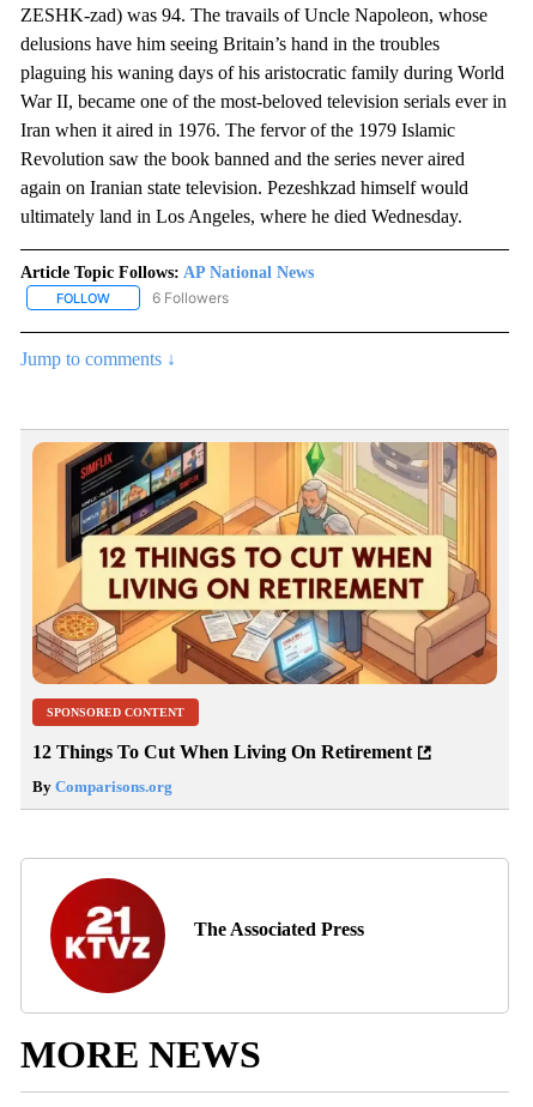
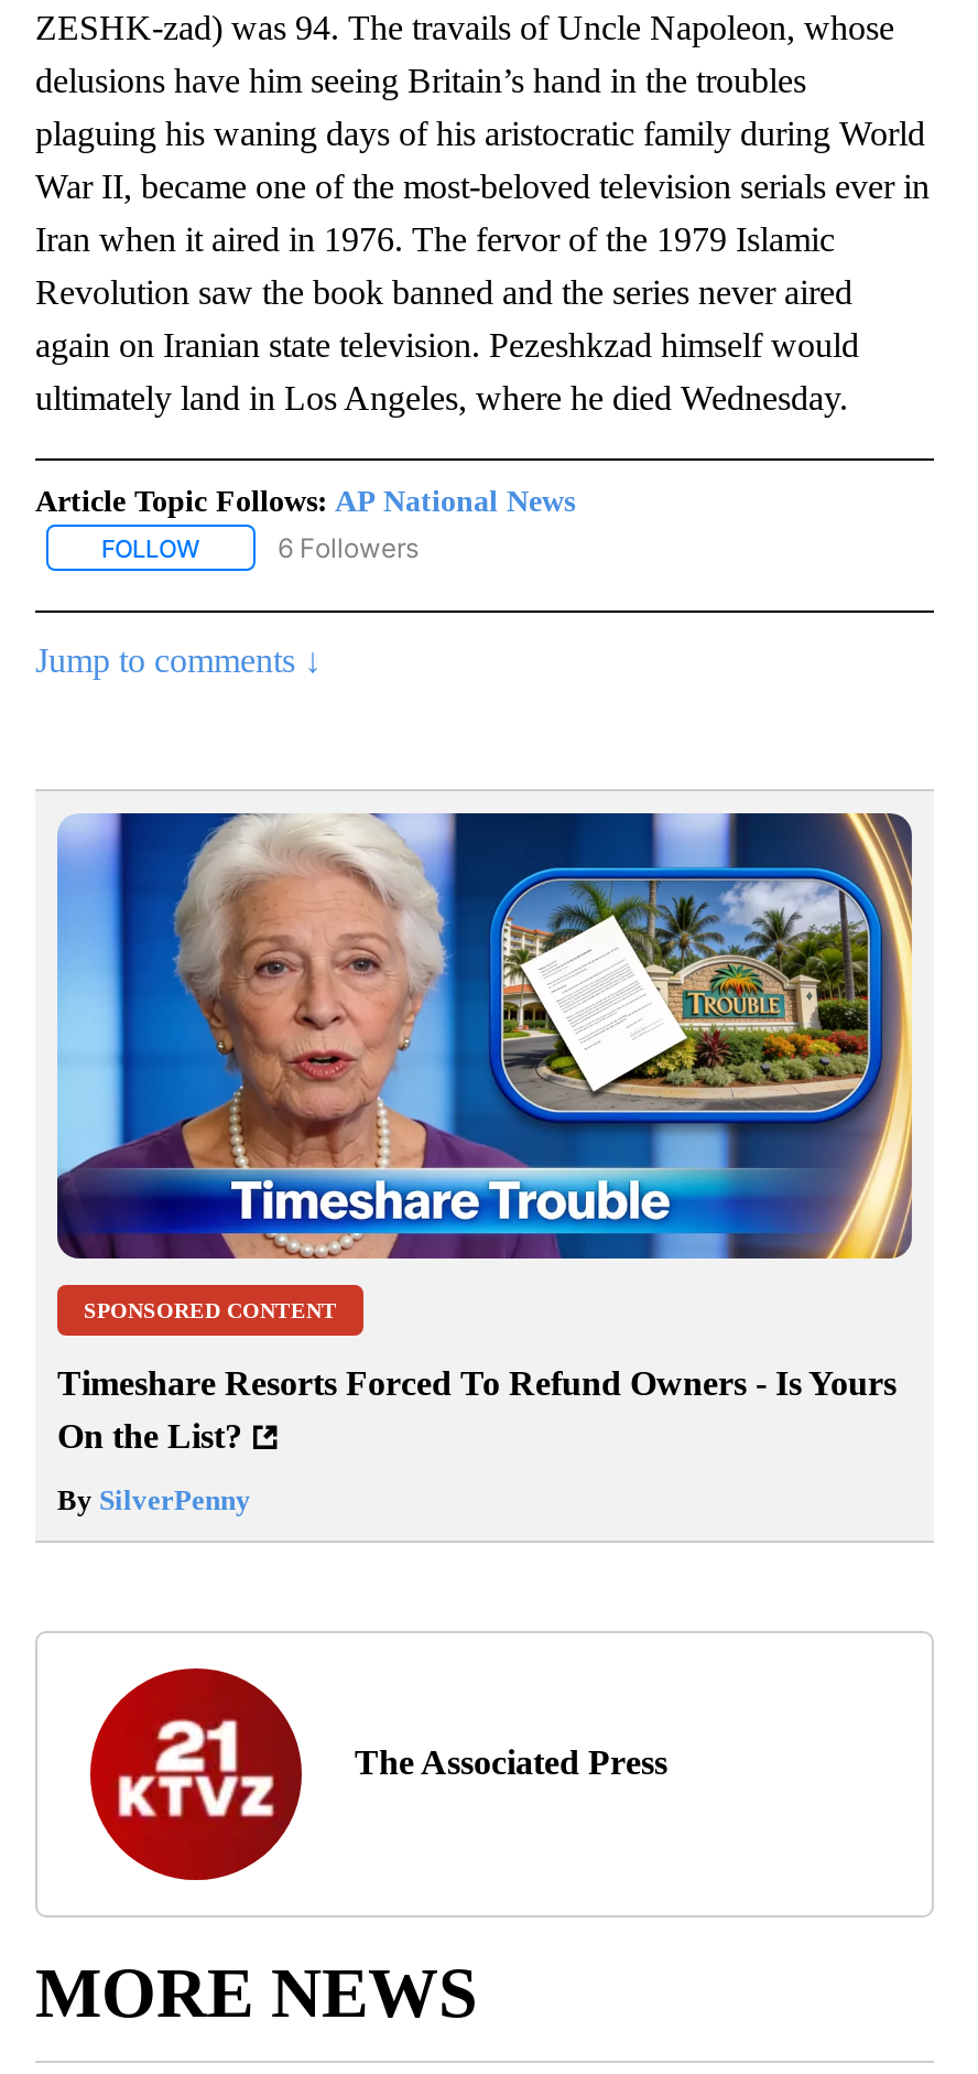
- [image]
+ [image]

- 12 Things To Cut When Living On Retirement
+ Timeshare Resorts Forced To Refund Owners - Is Yours
+ On the List?

- By Comparisons.org
+ By SilverPenny
